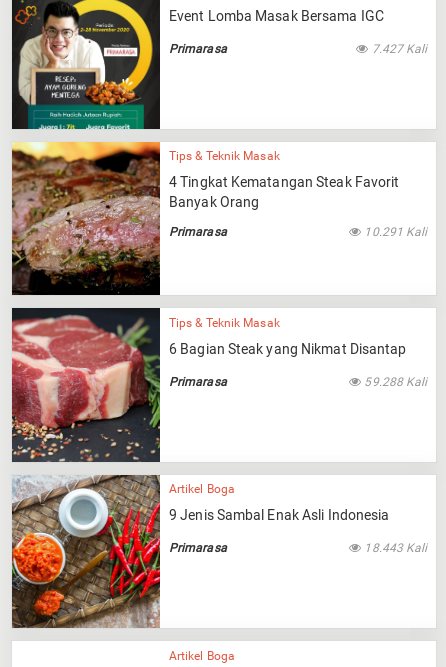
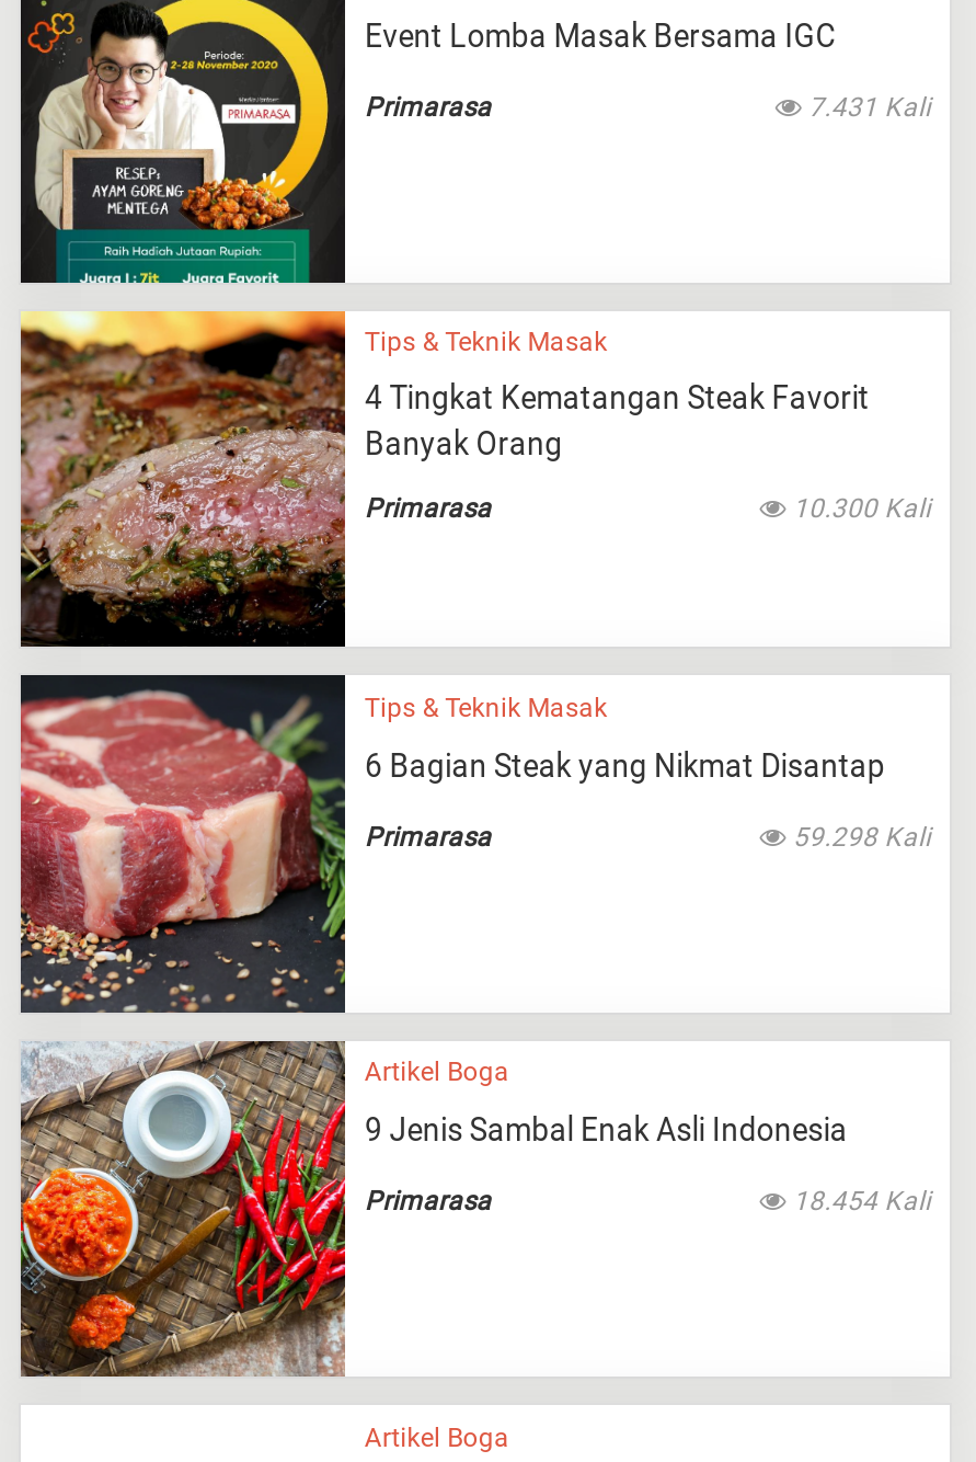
- 7.427 Kali
+ 7.431 Kali

- 10.291 Kali
+ 10.300 Kali

- 59.288 Kali
+ 59.298 Kali

- 18.443 Kali
+ 18.454 Kali
